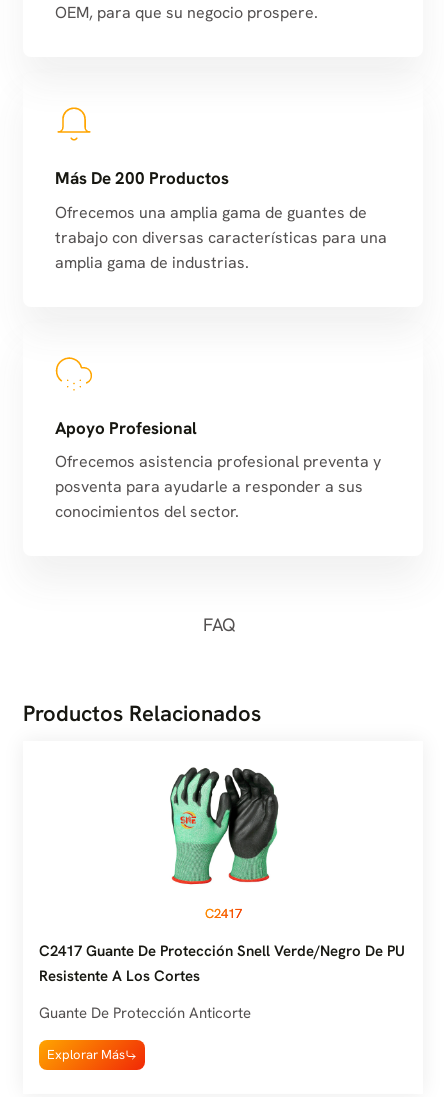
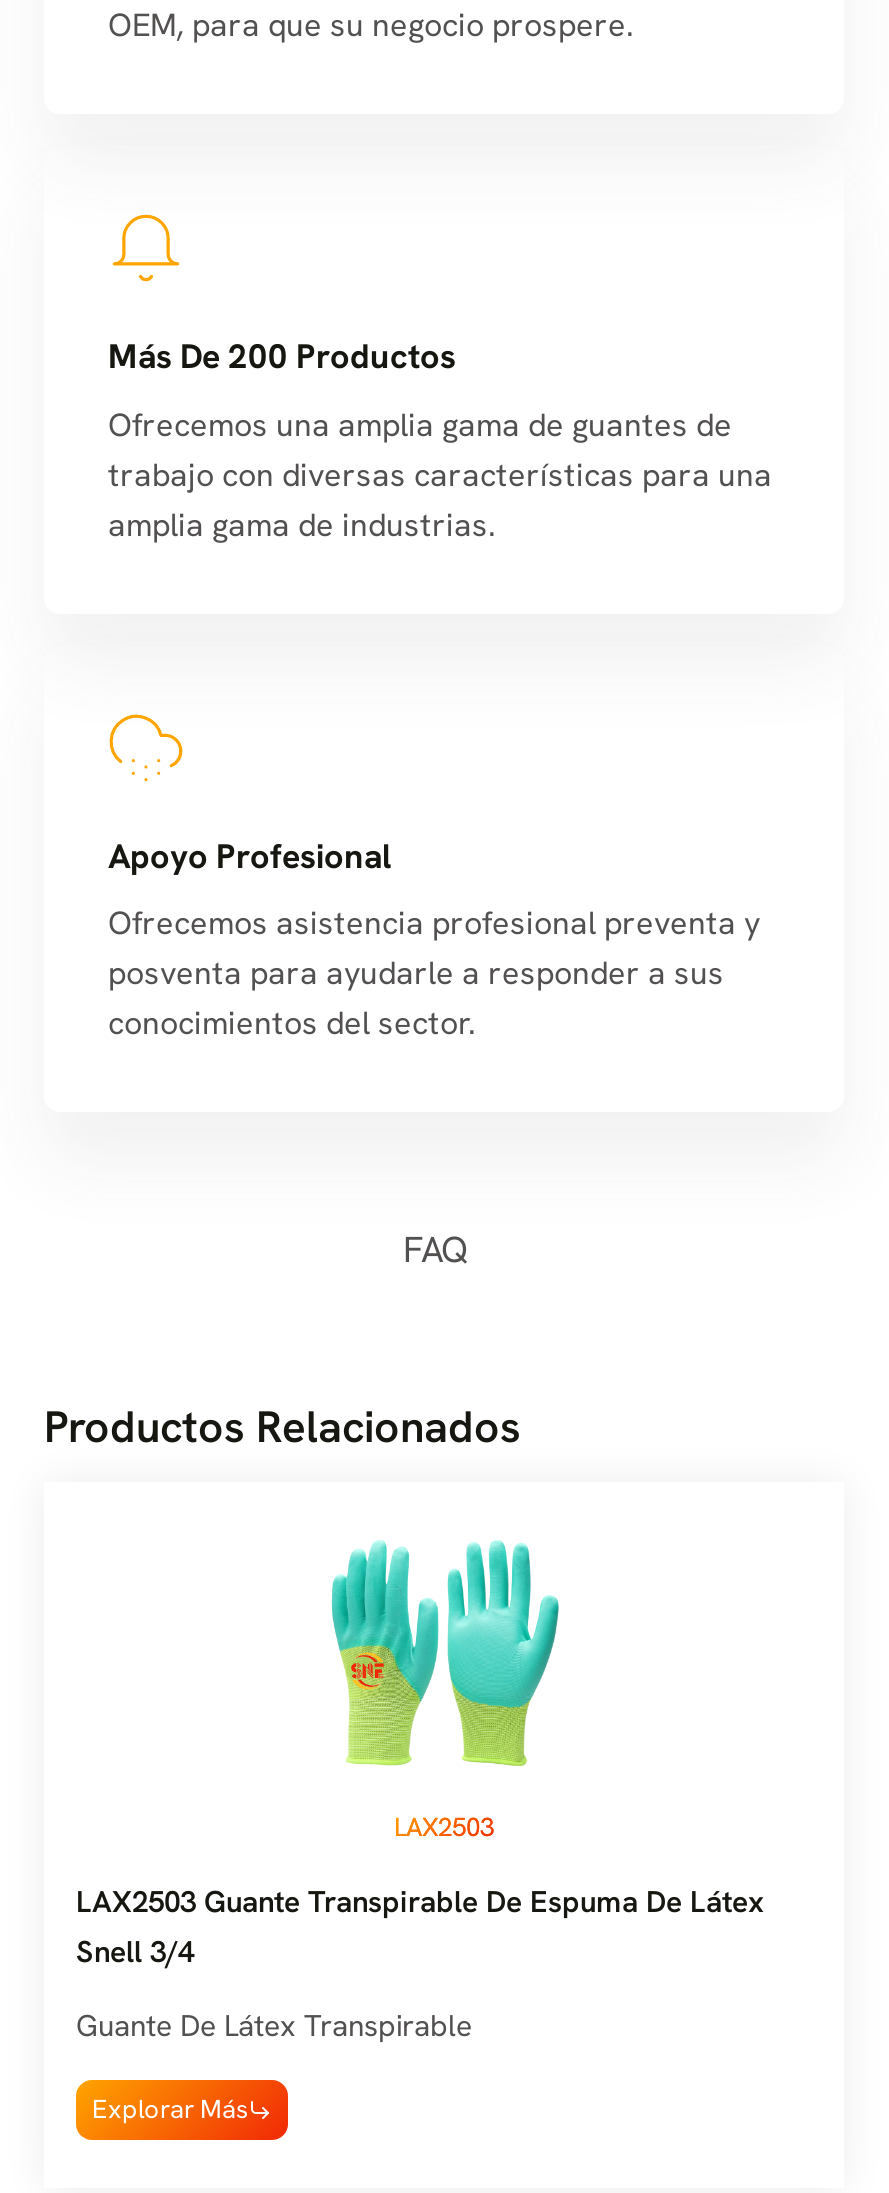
- [image]
- C2417
+ [image]
+ LAX2503

- C2417 Guante De Protección Snell Verde/negro De PU
- Resistente A Los Cortes
+ LAX2503 Guante Transpirable De Espuma De Látex
+ Snell 3/4

- Guante De Protección Anticorte
+ Guante De Látex Transpirable
